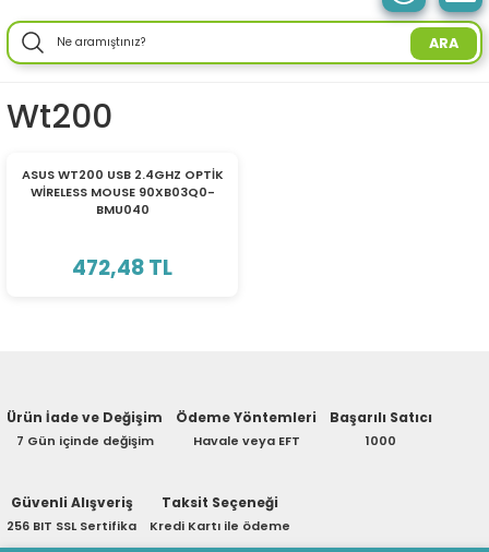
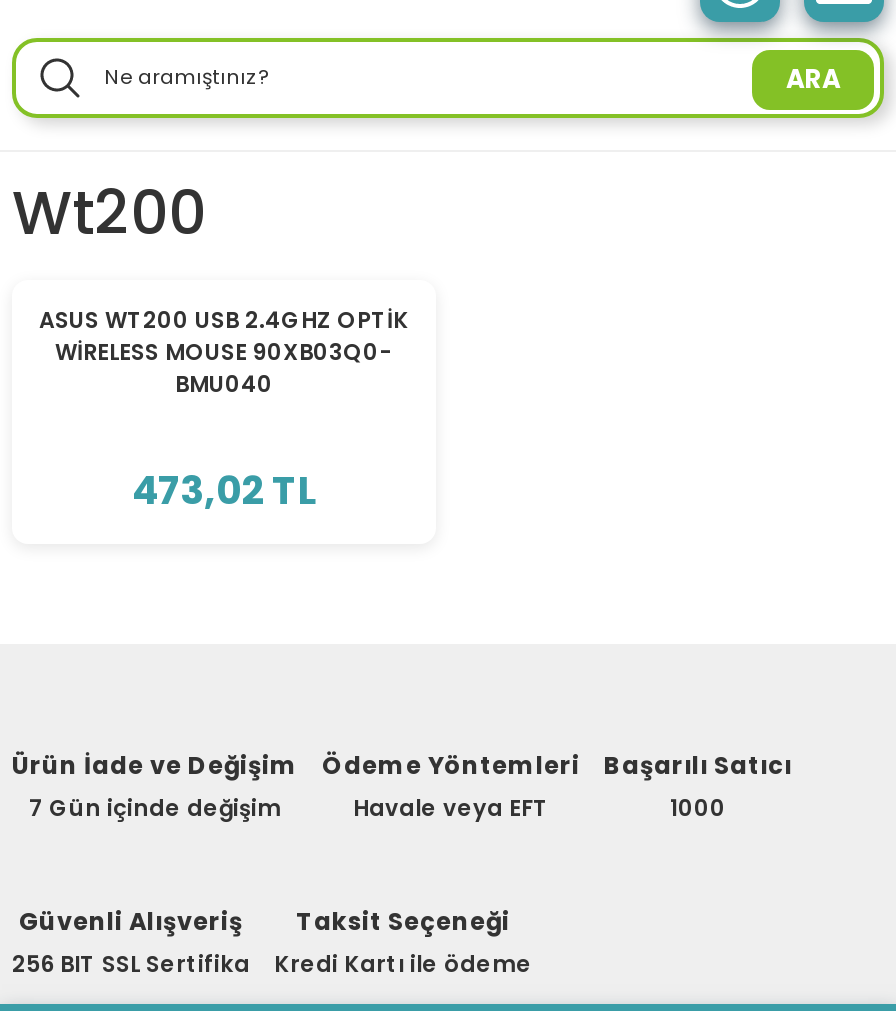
- 472,48 TL
+ 473,02 TL
